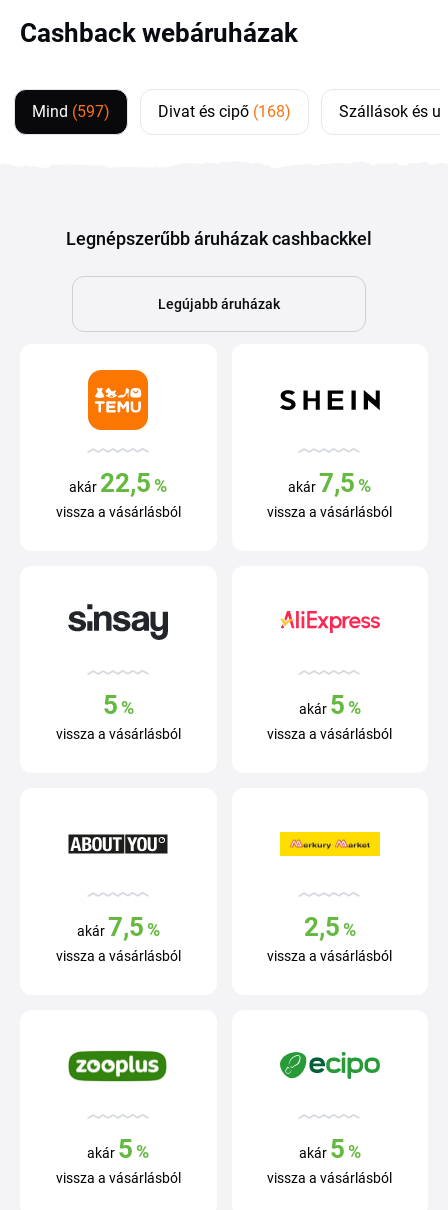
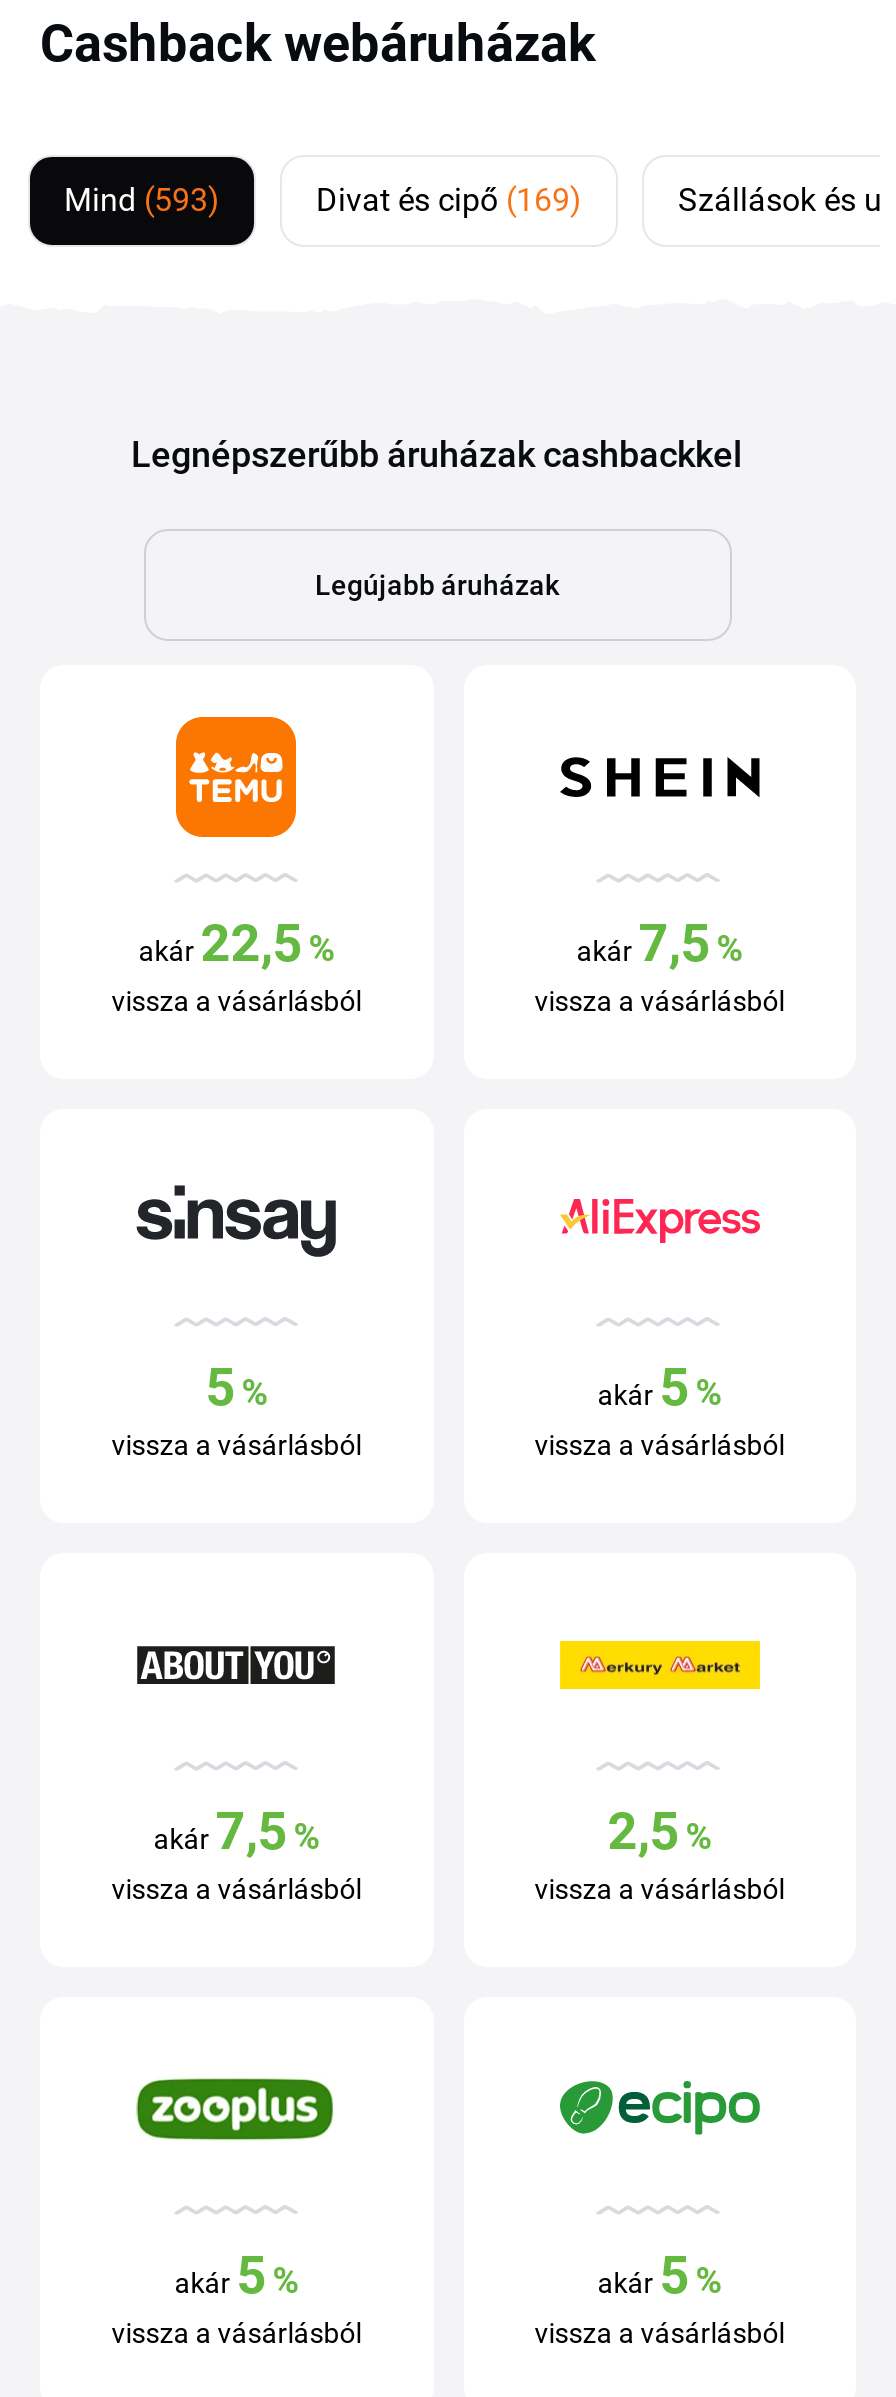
- Mind (597)
+ Mind (593)

- Divat és cipő (168)
+ Divat és cipő (169)
